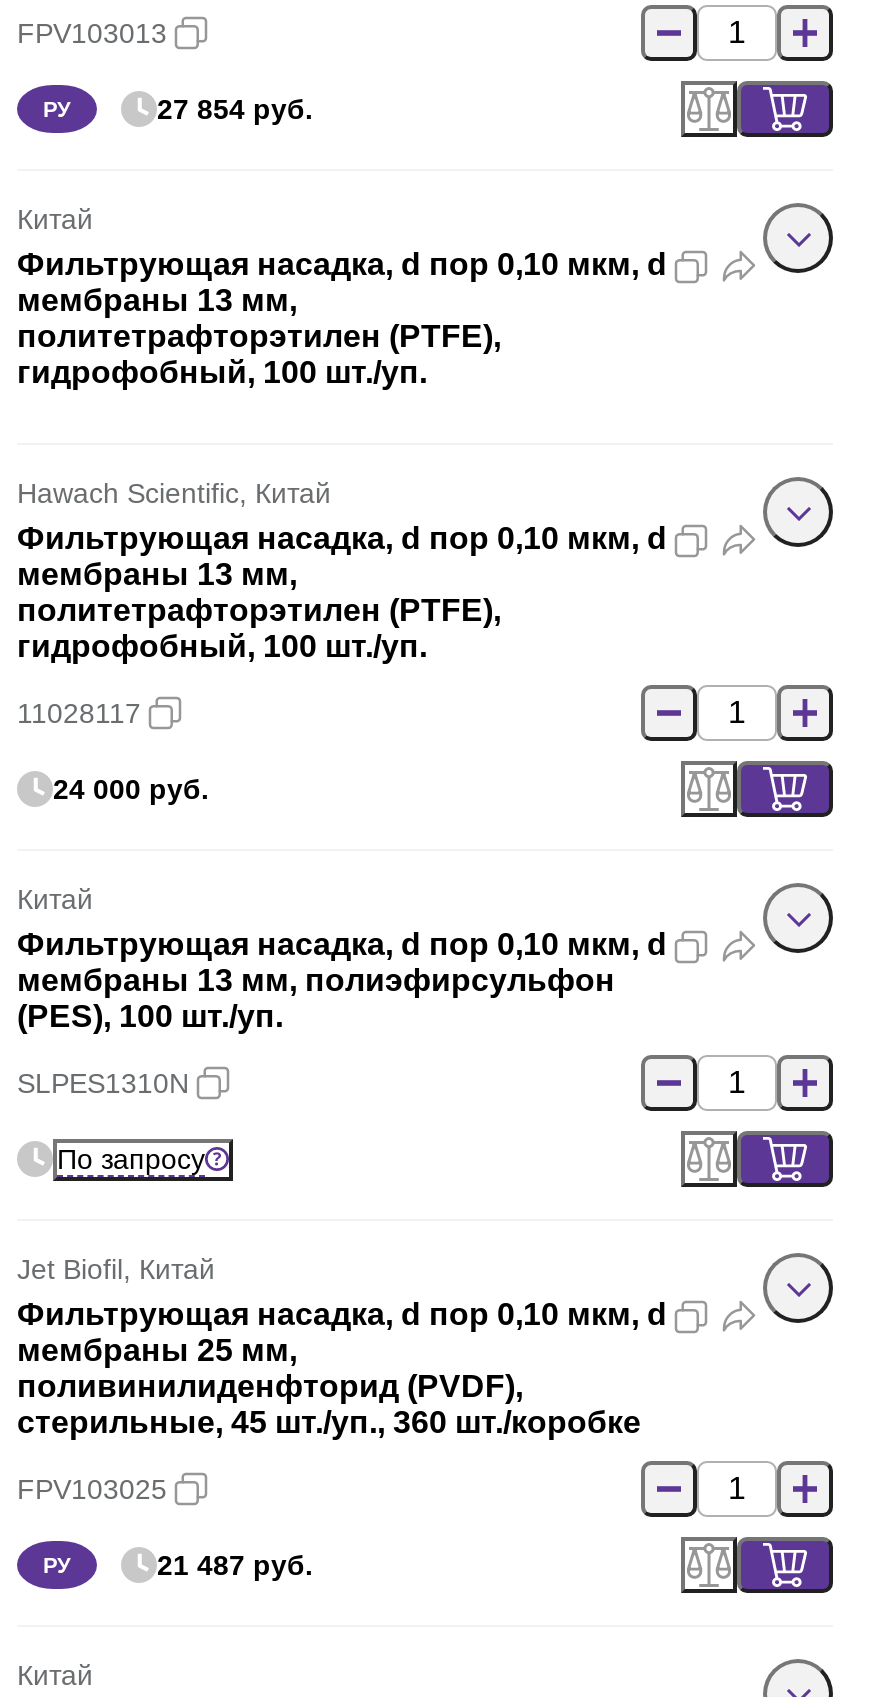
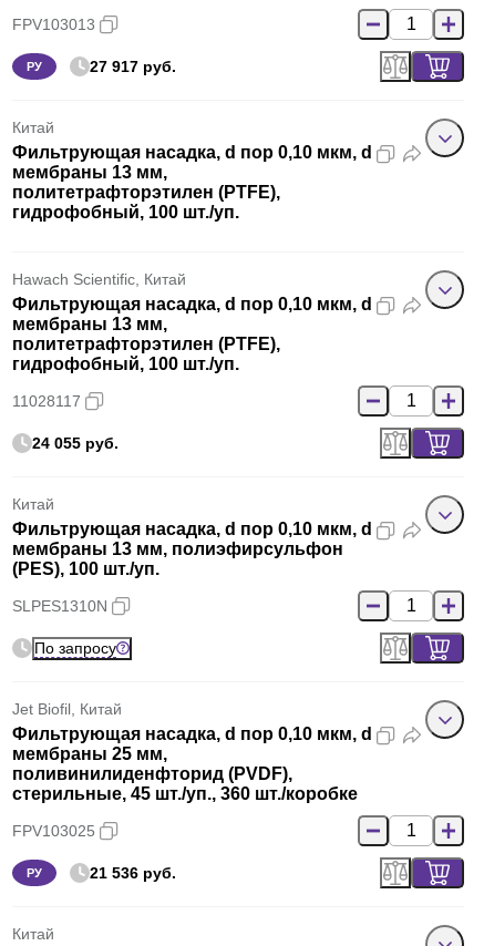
- 27 854 руб.
+ 27 917 руб.

- 24 000 руб.
+ 24 055 руб.

- 21 487 руб.
+ 21 536 руб.
